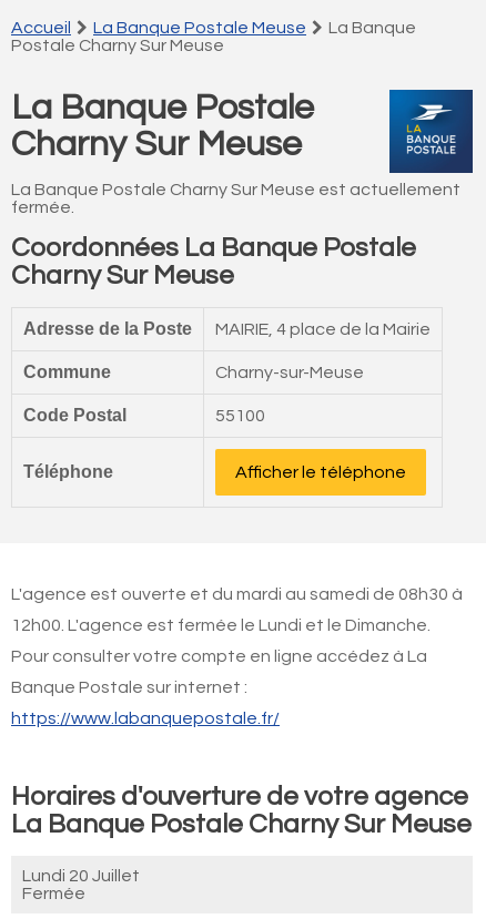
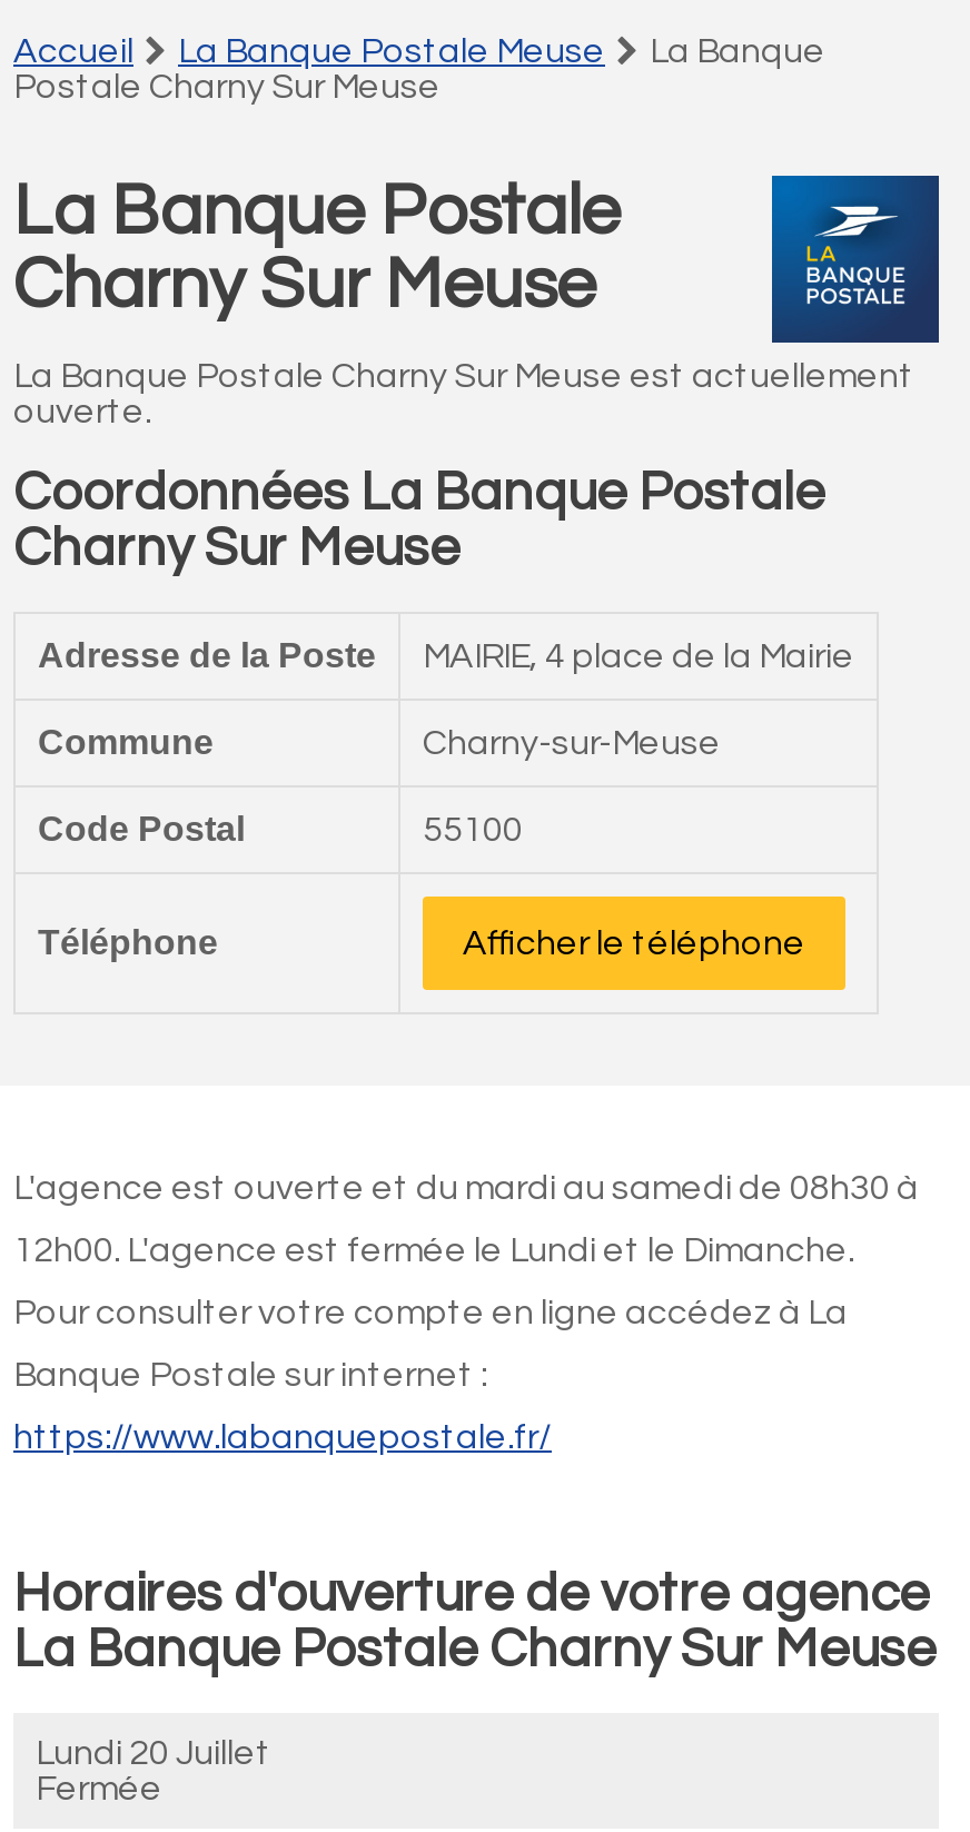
- fermée.
+ ouverte.
